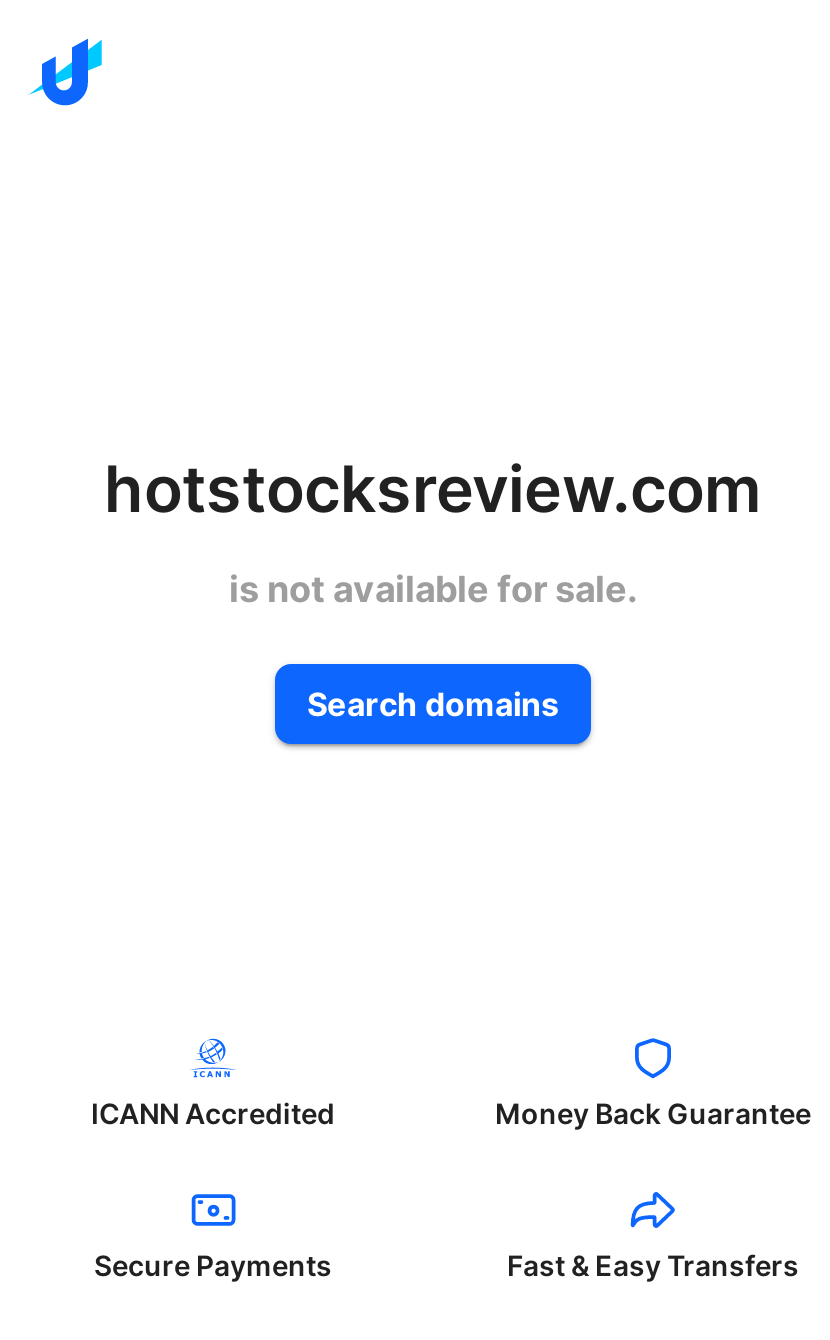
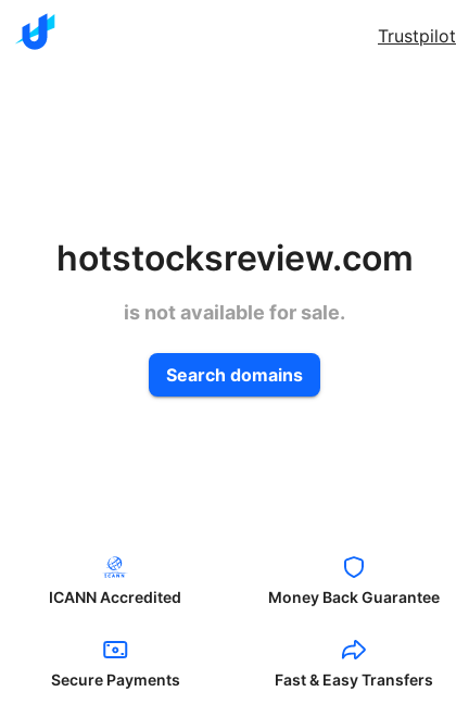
+ Trustpilot
